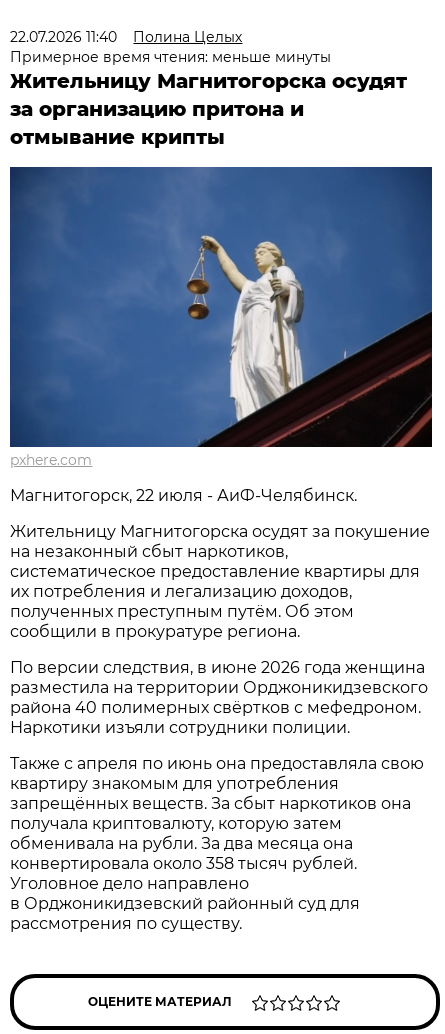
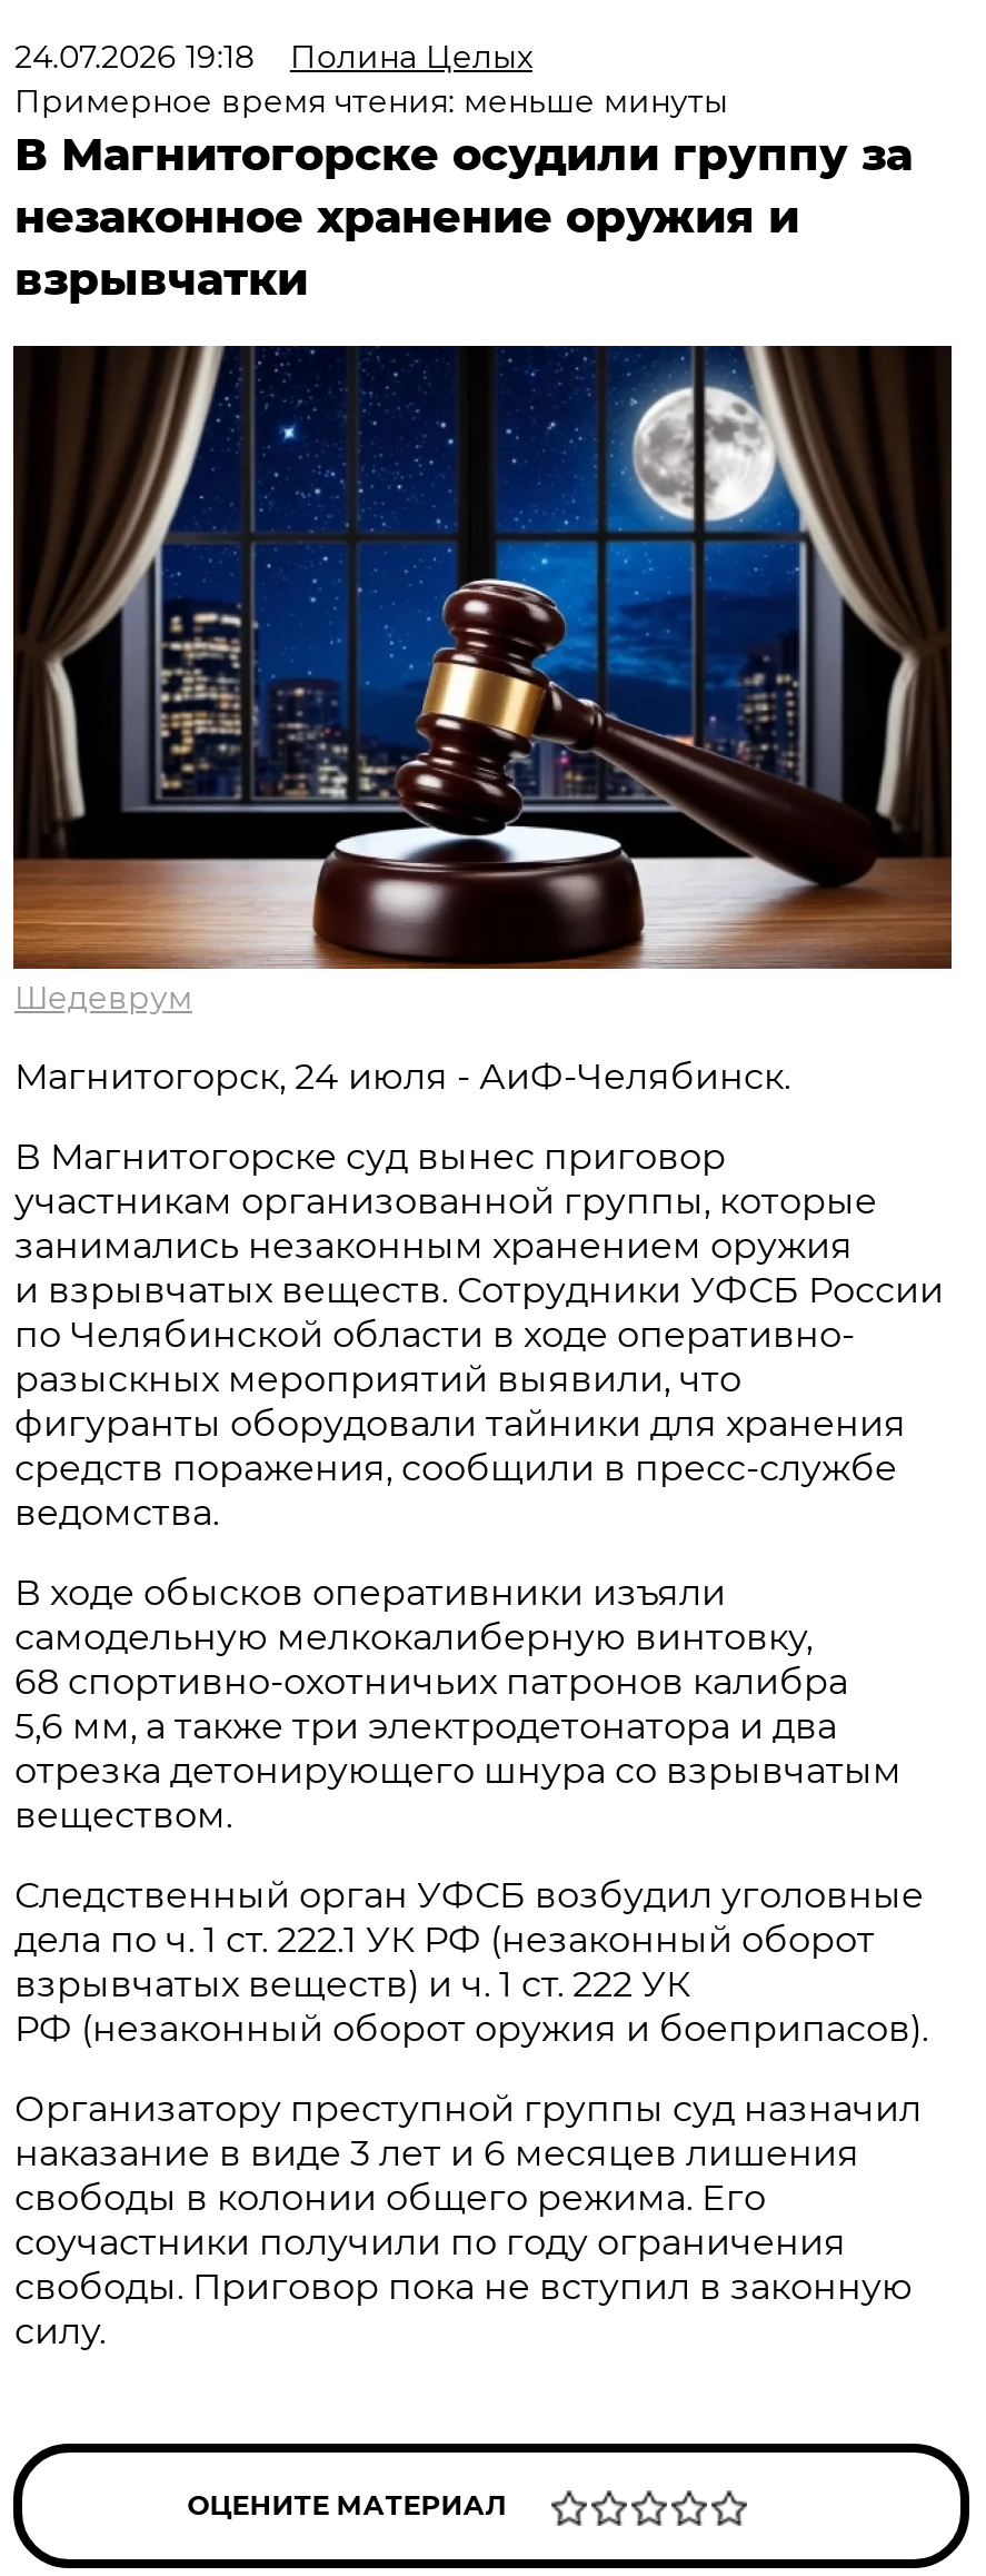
- 22.07.2026 11:40 Полина Целых
+ 24.07.2026 19:18 Полина Целых

- Жительницу Магнитогорска осудят
- за организацию притона и
- отмывание крипты
+ В Магнитогорске осудили группу за
+ незаконное хранение оружия и
+ взрывчатки

- [image]
- pxhere.com
- Магнитогорск, 22 июля - АиФ-Челябинск.
- Жительницу Магнитогорска осудят за покушение
- на незаконный сбыт наркотиков,
- систематическое предоставление квартиры для
- их потребления и легализацию доходов,
- полученных преступным путём. Об этом
- сообщили в прокуратуре региона.
- По версии следствия, в июне 2026 года женщина
- разместила на территории Орджоникидзевского
- района 40 полимерных свёртков с мефедроном.
- Наркотики изъяли сотрудники полиции.
- Также с апреля по июнь она предоставляла свою
- квартиру знакомым для употребления
- запрещённых веществ. За сбыт наркотиков она
- получала криптовалюту, которую затем
- обменивала на рубли. За два месяца она
- конвертировала около 358 тысяч рублей.
- Уголовное дело направлено
- в Орджоникидзевский районный суд для
- рассмотрения по существу.
+ [image]
+ Шедеврум
+ Магнитогорск, 24 июля - АиФ-Челябинск.
+ В Магнитогорске суд вынес приговор
+ участникам организованной группы, которые
+ занимались незаконным хранением оружия
+ и взрывчатых веществ. Сотрудники УФСБ России
+ по Челябинской области в ходе оперативно-
+ разыскных мероприятий выявили, что
+ фигуранты оборудовали тайники для хранения
+ средств поражения, сообщили в пресс-службе
+ ведомства.
+ В ходе обысков оперативники изъяли
+ самодельную мелкокалиберную винтовку,
+ 68 спортивно-охотничьих патронов калибра
+ 5,6 мм, а также три электродетонатора и два
+ отрезка детонирующего шнура со взрывчатым
+ веществом.
+ Следственный орган УФСБ возбудил уголовные
+ дела по ч. 1 ст. 222.1 УК РФ (незаконный оборот
+ взрывчатых веществ) и ч. 1 ст. 222 УК
+ РФ (незаконный оборот оружия и боеприпасов).
+ Организатору преступной группы суд назначил
+ наказание в виде 3 лет и 6 месяцев лишения
+ свободы в колонии общего режима. Его
+ соучастники получили по году ограничения
+ свободы. Приговор пока не вступил в законную
+ силу.
